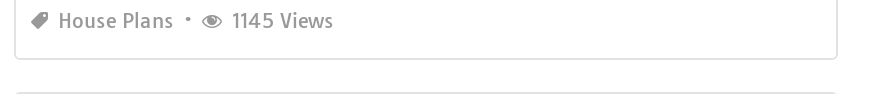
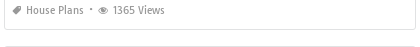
- 1145 Views
+ 1365 Views
